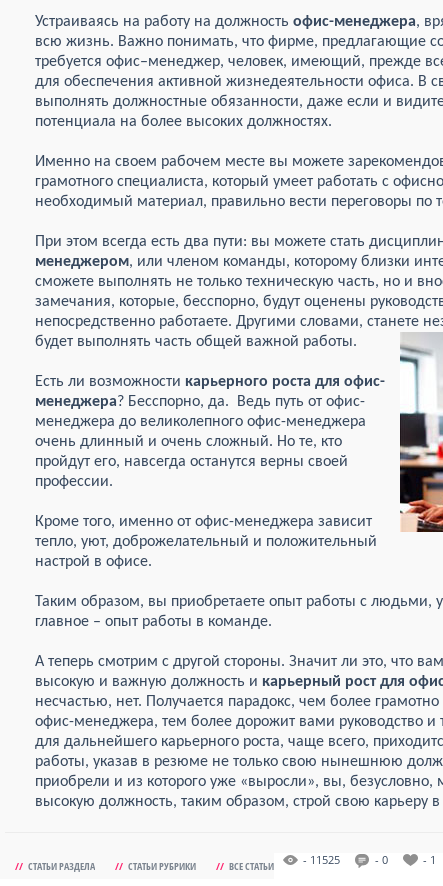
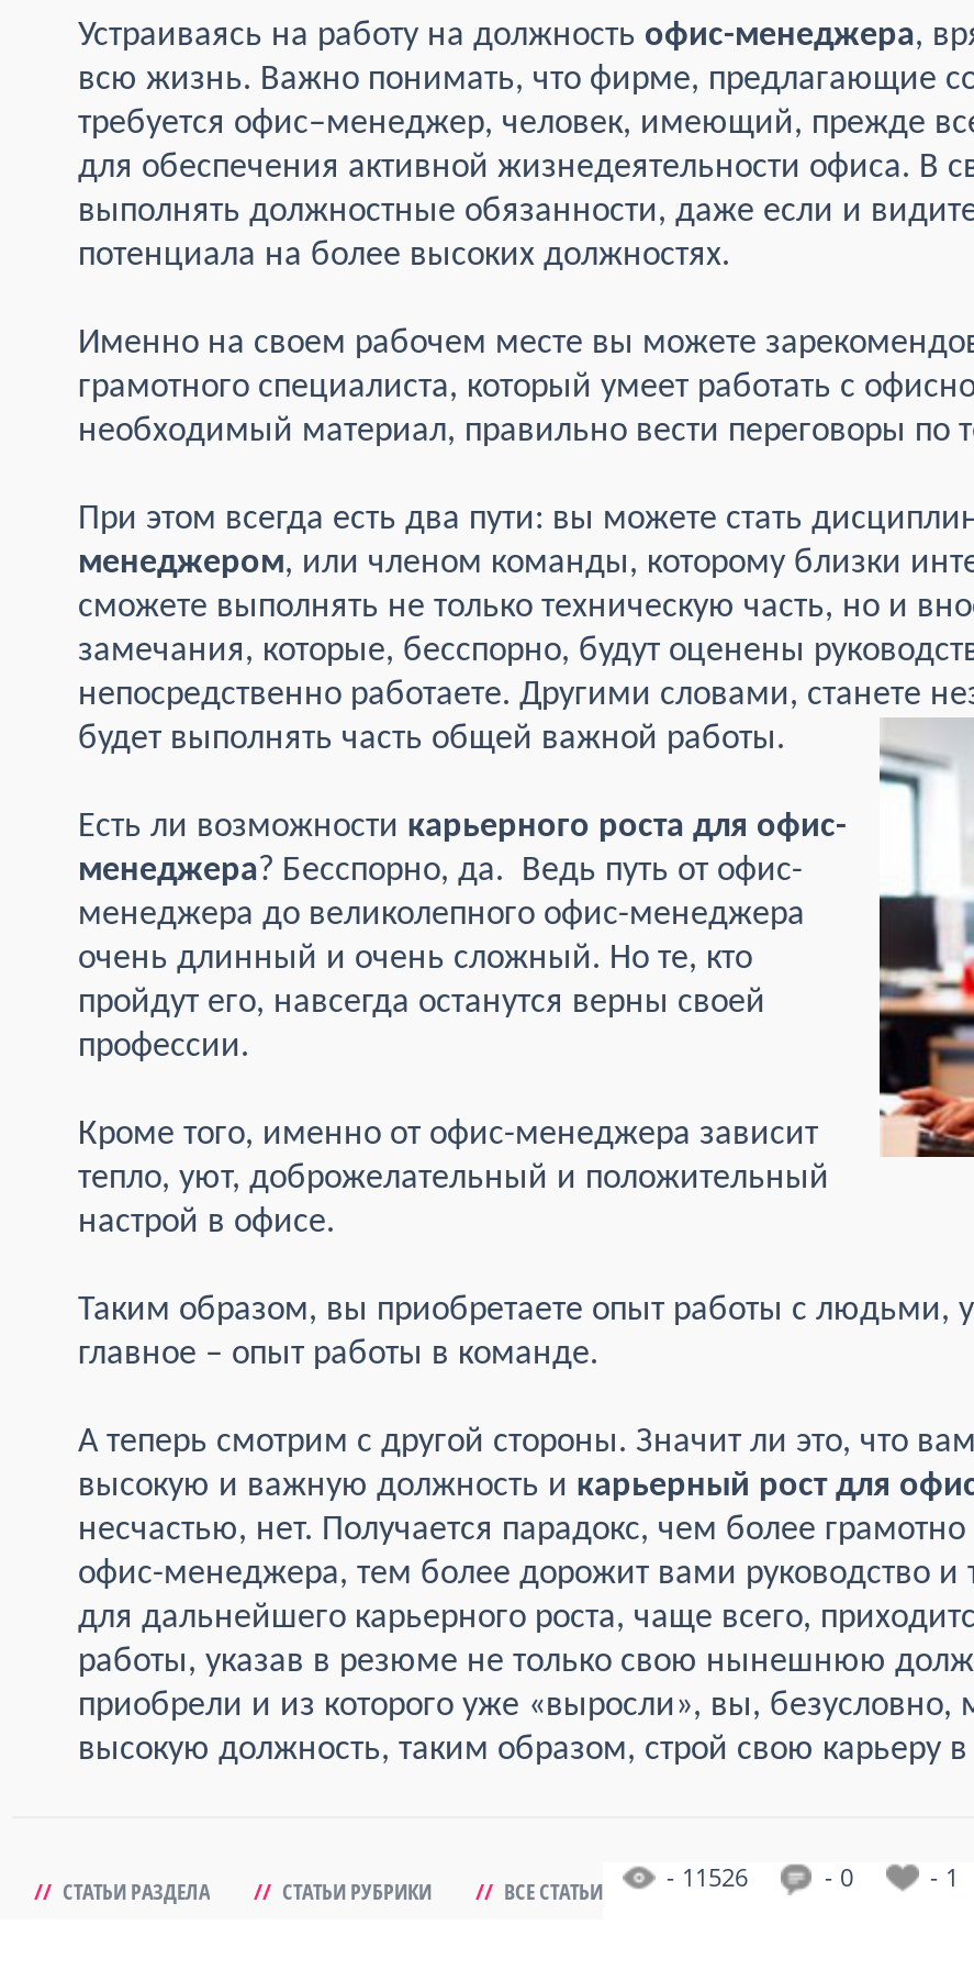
- - 11525
+ - 11526
